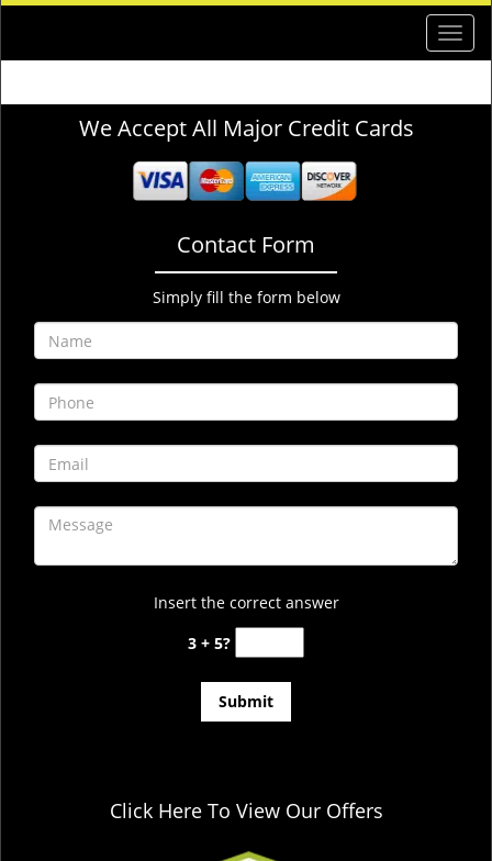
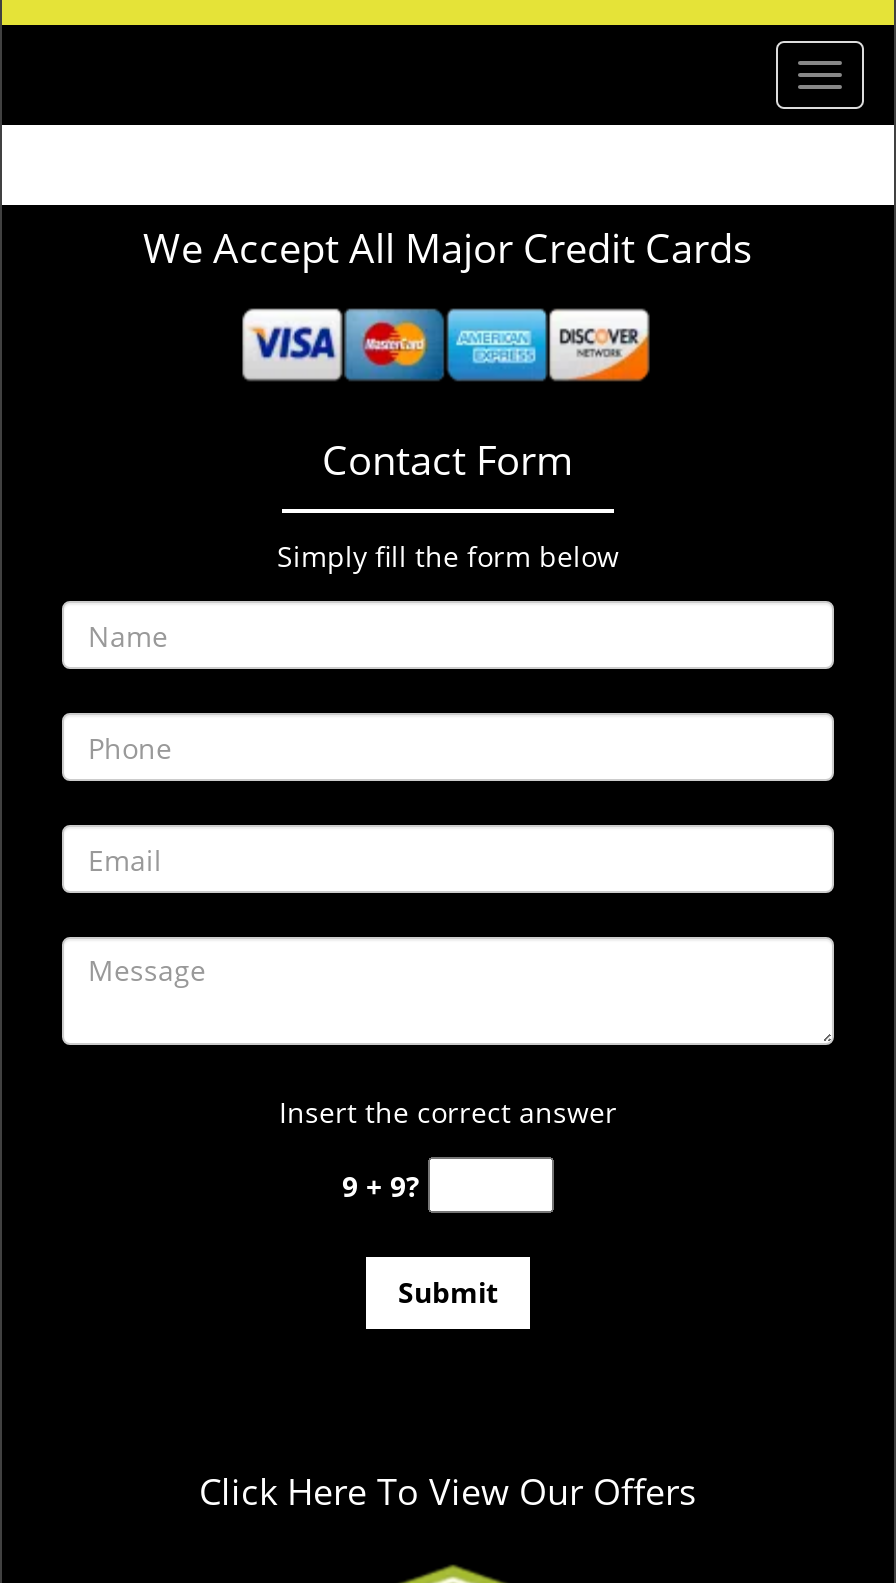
- 3 + 5?
+ 9 + 9?
